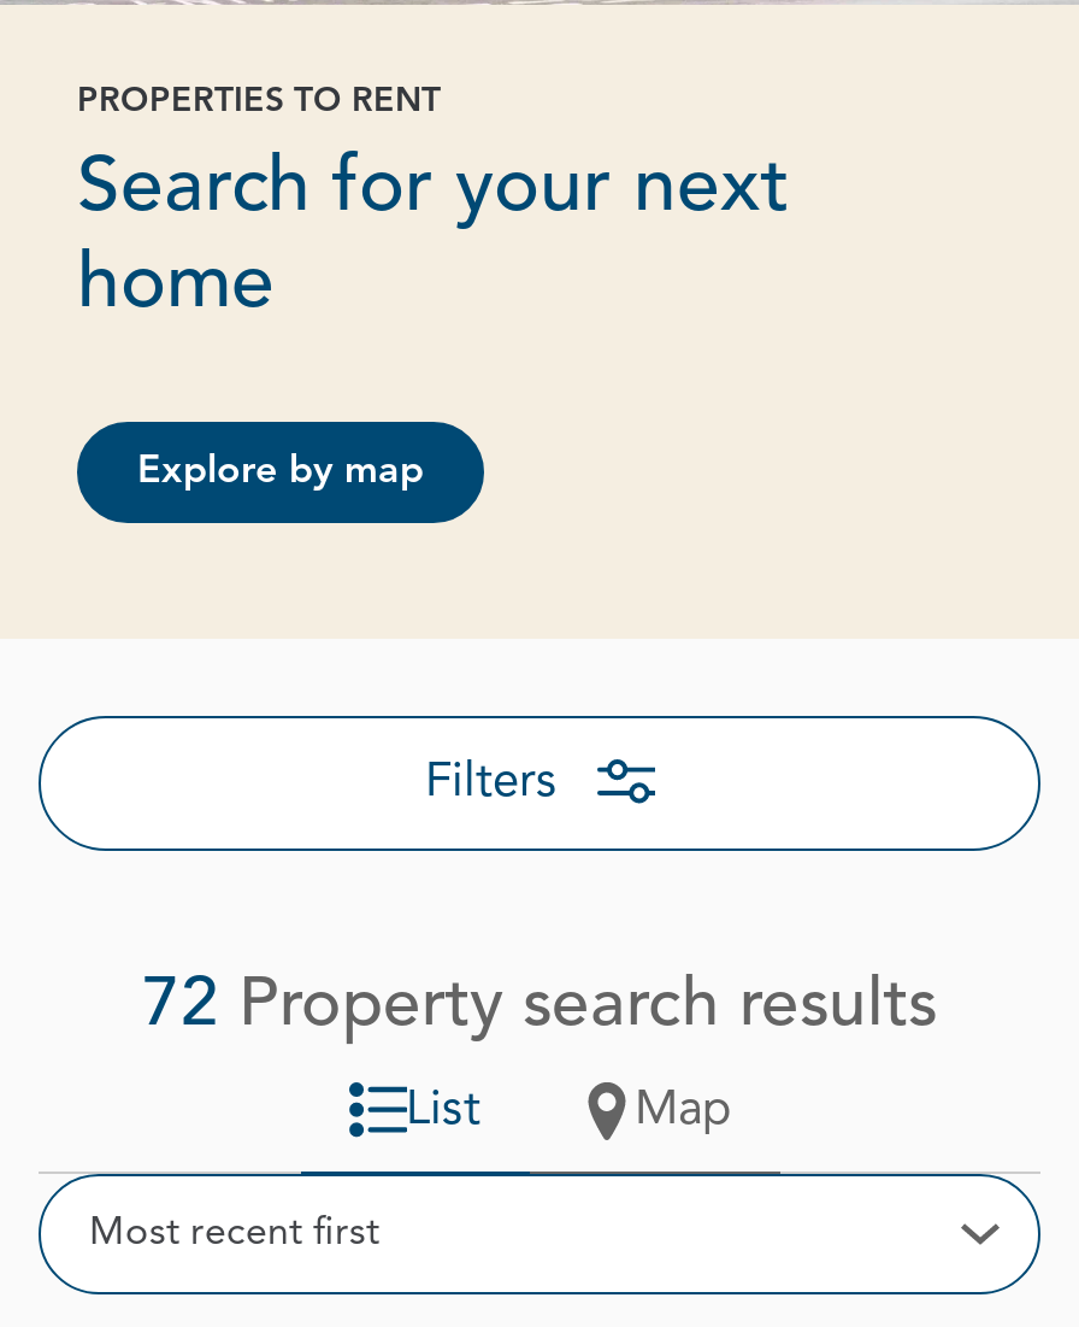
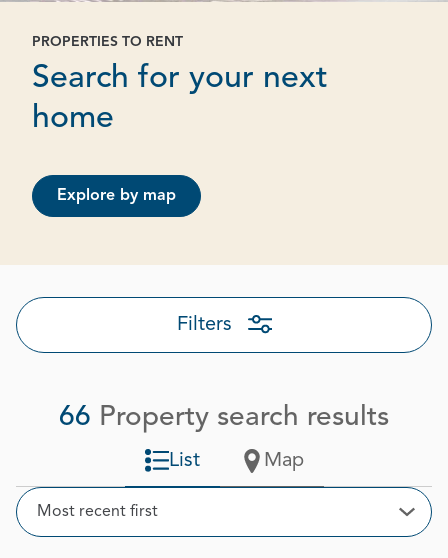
- 72 Property search results
+ 66 Property search results
